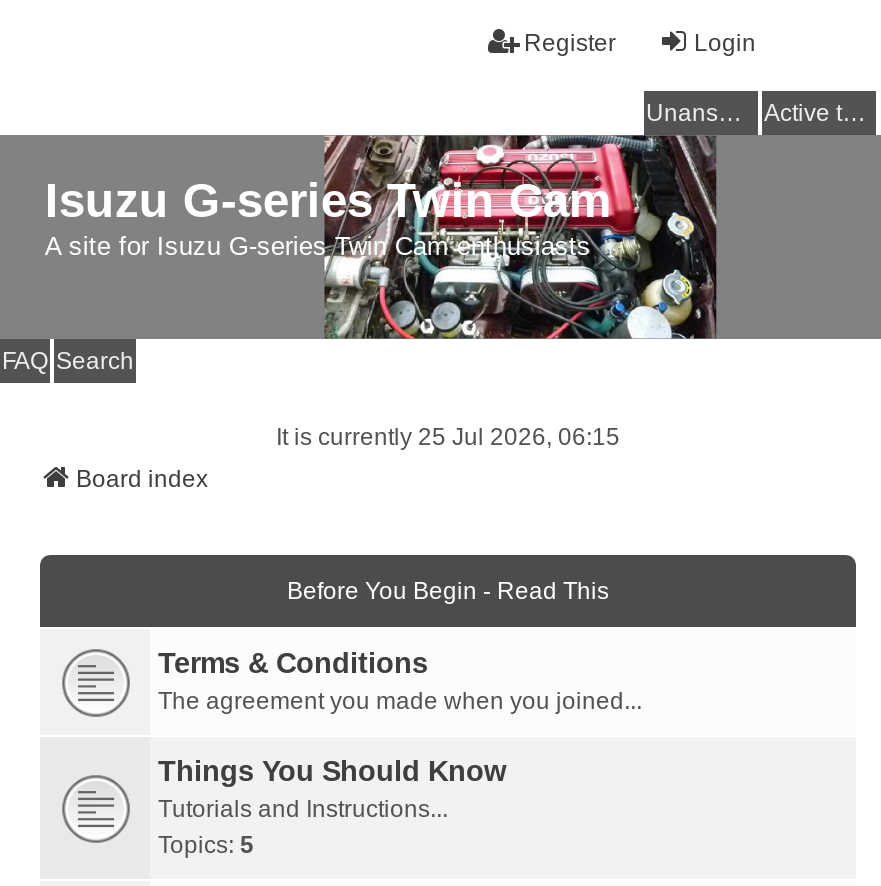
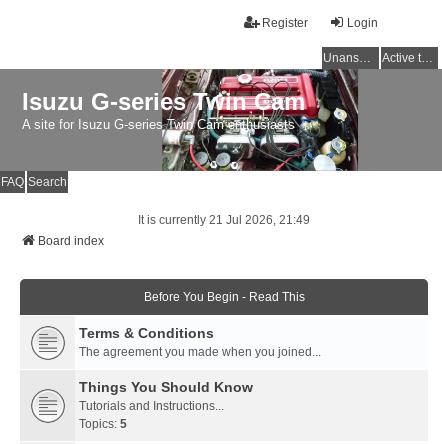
- It is currently 25 Jul 2026, 06:15
+ It is currently 21 Jul 2026, 21:49
